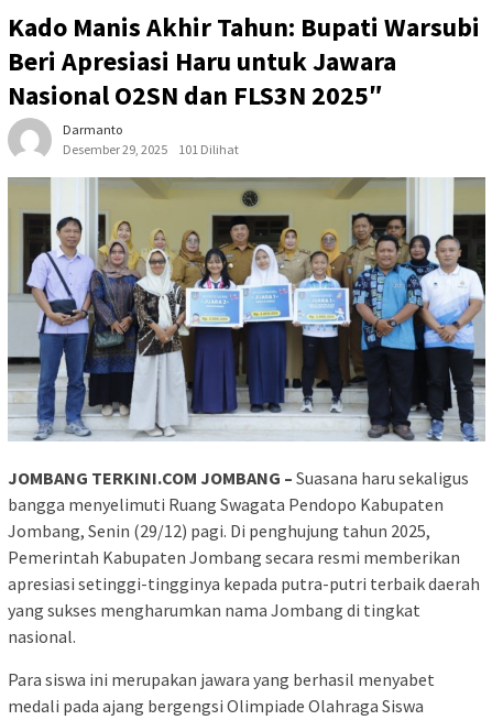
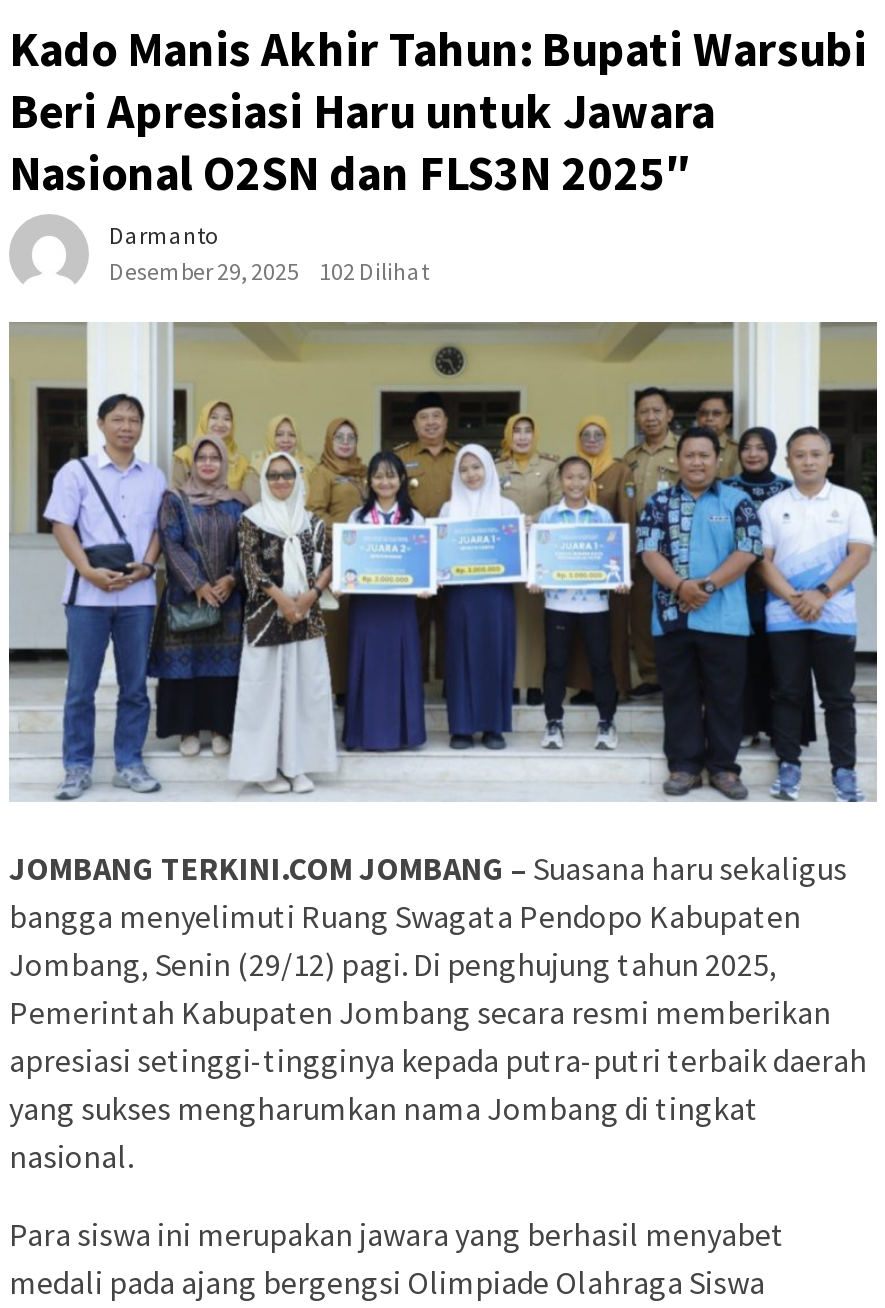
- Desember 29, 2025 101 Dilihat
+ Desember 29, 2025 102 Dilihat
